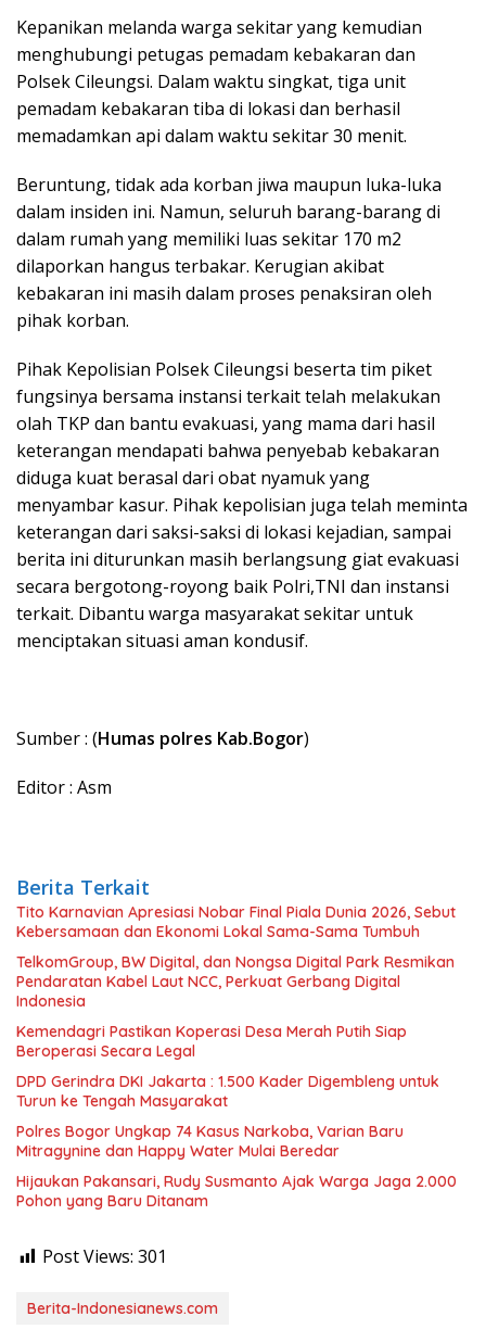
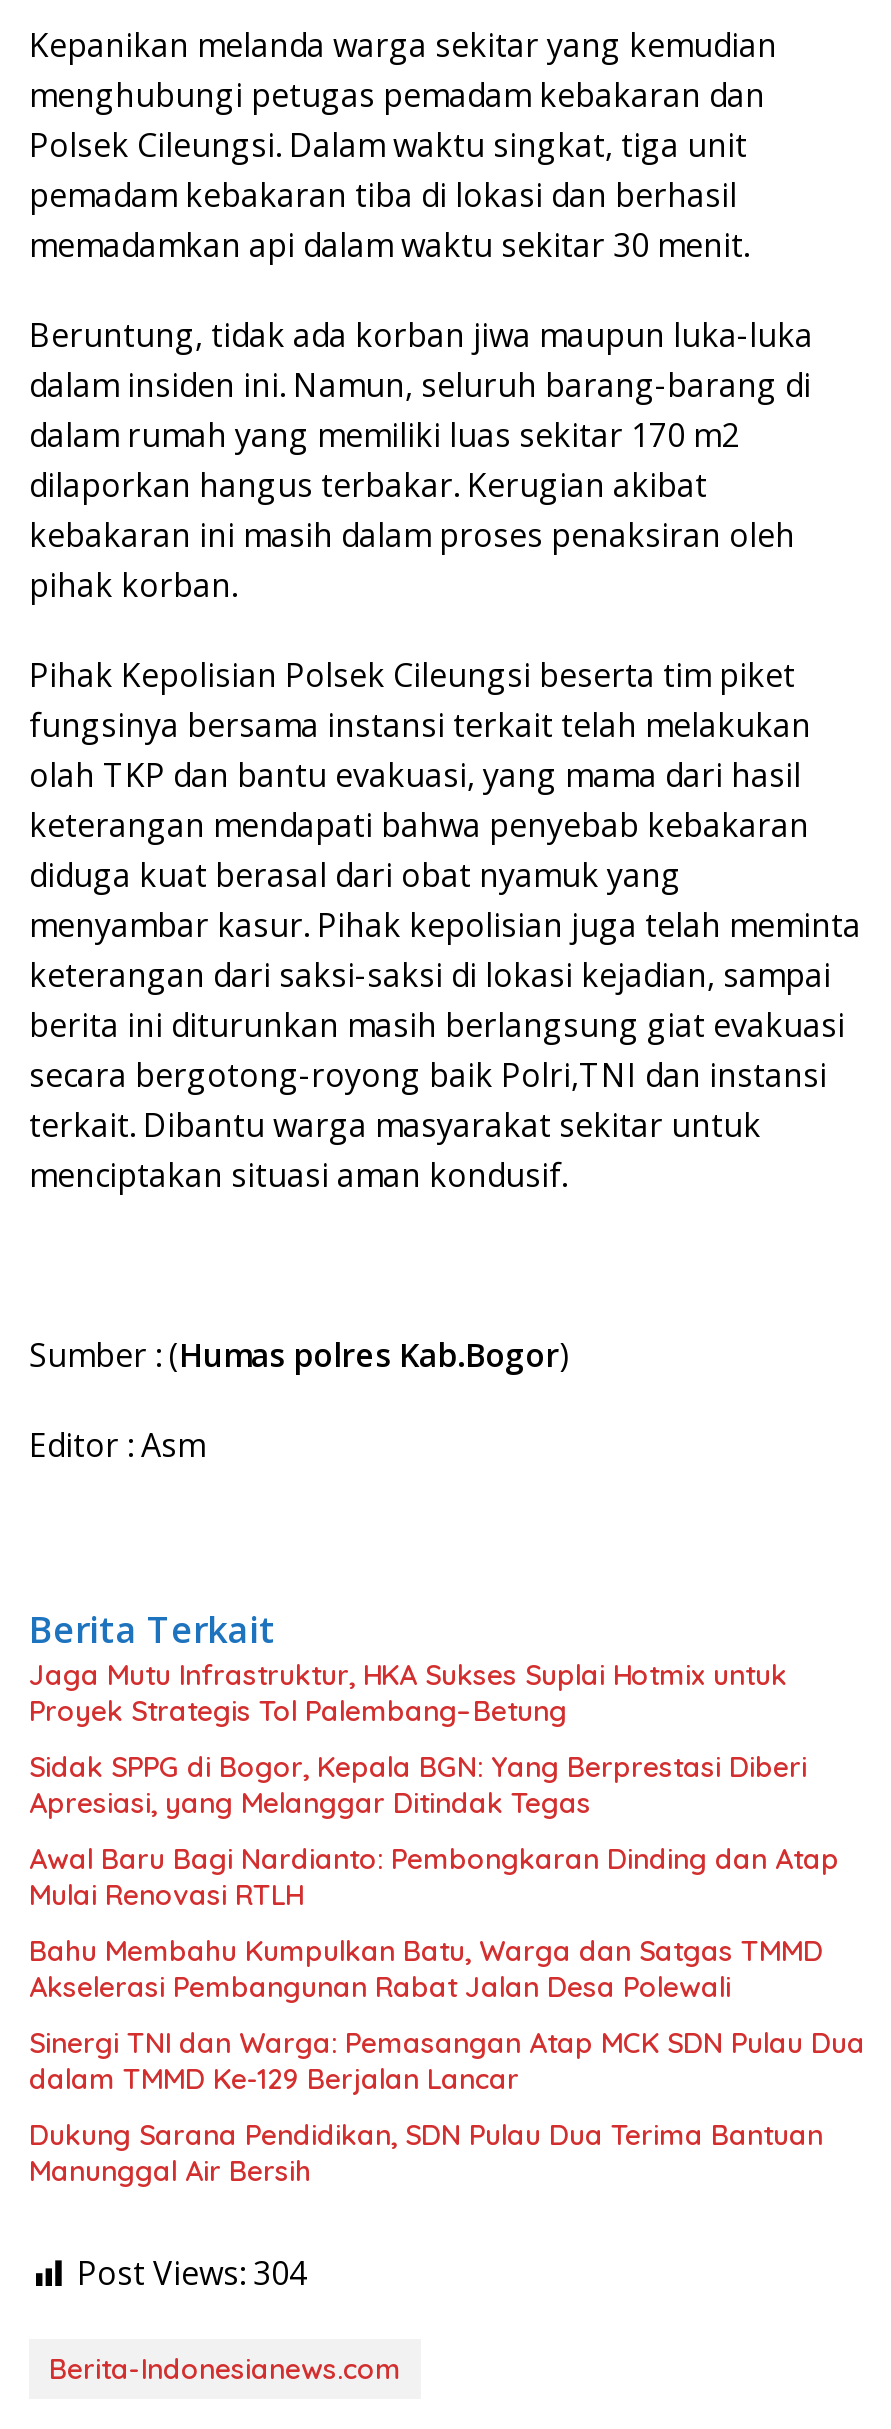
- Tito Karnavian Apresiasi Nobar Final Piala Dunia 2026, Sebut
- Kebersamaan dan Ekonomi Lokal Sama-Sama Tumbuh
+ Jaga Mutu Infrastruktur, HKA Sukses Suplai Hotmix untuk
+ Proyek Strategis Tol Palembang–Betung

- TelkomGroup, BW Digital, dan Nongsa Digital Park Resmikan
- Pendaratan Kabel Laut NCC, Perkuat Gerbang Digital
- Indonesia
+ Sidak SPPG di Bogor, Kepala BGN: Yang Berprestasi Diberi
+ Apresiasi, yang Melanggar Ditindak Tegas

- Kemendagri Pastikan Koperasi Desa Merah Putih Siap
- Beroperasi Secara Legal
+ Awal Baru Bagi Nardianto: Pembongkaran Dinding dan Atap
+ Mulai Renovasi RTLH

- DPD Gerindra DKI Jakarta : 1.500 Kader Digembleng untuk
- Turun ke Tengah Masyarakat
+ Bahu Membahu Kumpulkan Batu, Warga dan Satgas TMMD
+ Akselerasi Pembangunan Rabat Jalan Desa Polewali

- Polres Bogor Ungkap 74 Kasus Narkoba, Varian Baru
- Mitragynine dan Happy Water Mulai Beredar
+ Sinergi TNI dan Warga: Pemasangan Atap MCK SDN Pulau Dua
+ dalam TMMD Ke-129 Berjalan Lancar

- Hijaukan Pakansari, Rudy Susmanto Ajak Warga Jaga 2.000
- Pohon yang Baru Ditanam
+ Dukung Sarana Pendidikan, SDN Pulau Dua Terima Bantuan
+ Manunggal Air Bersih

- Post Views: 301
+ Post Views: 304
